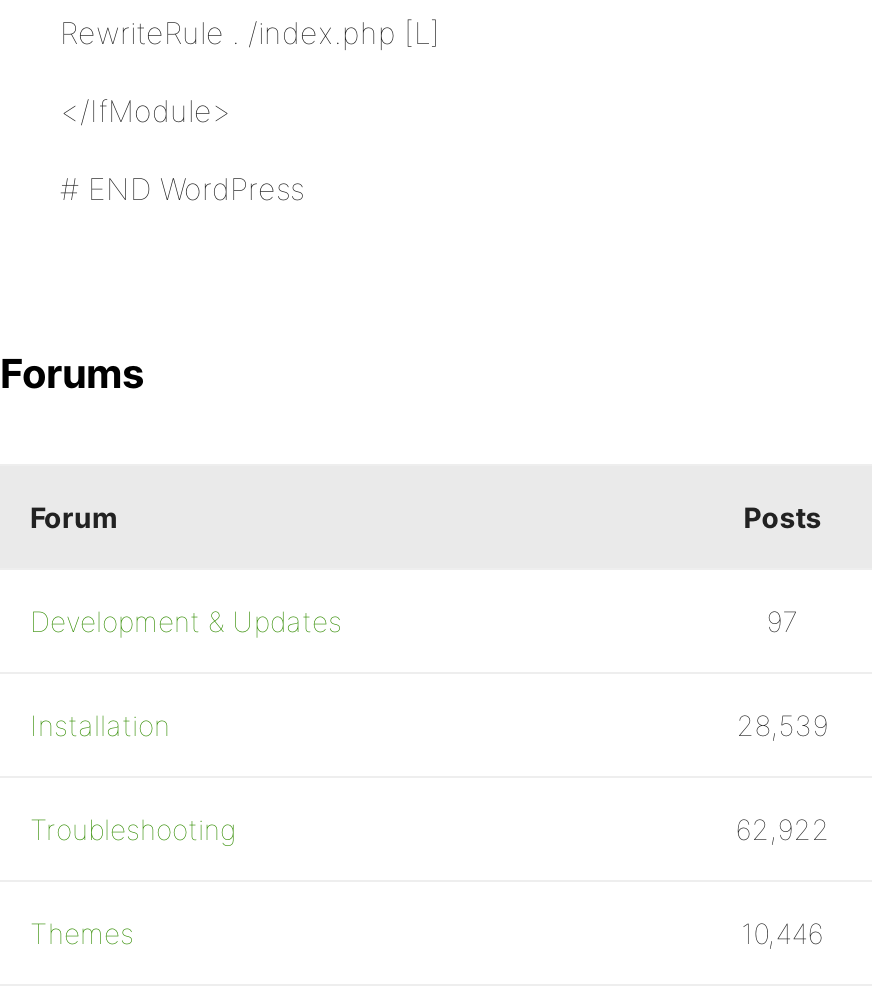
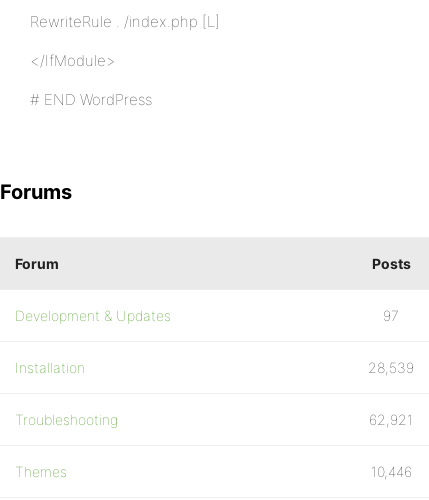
- 62,922
+ 62,921
